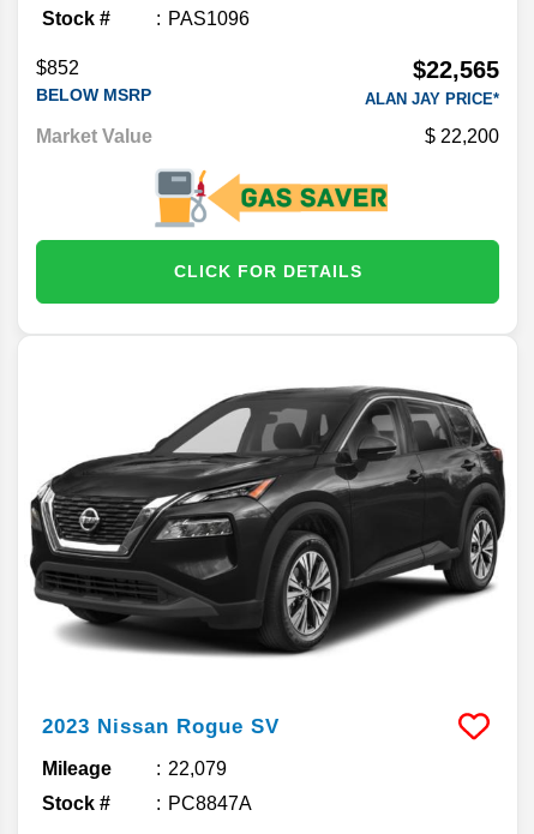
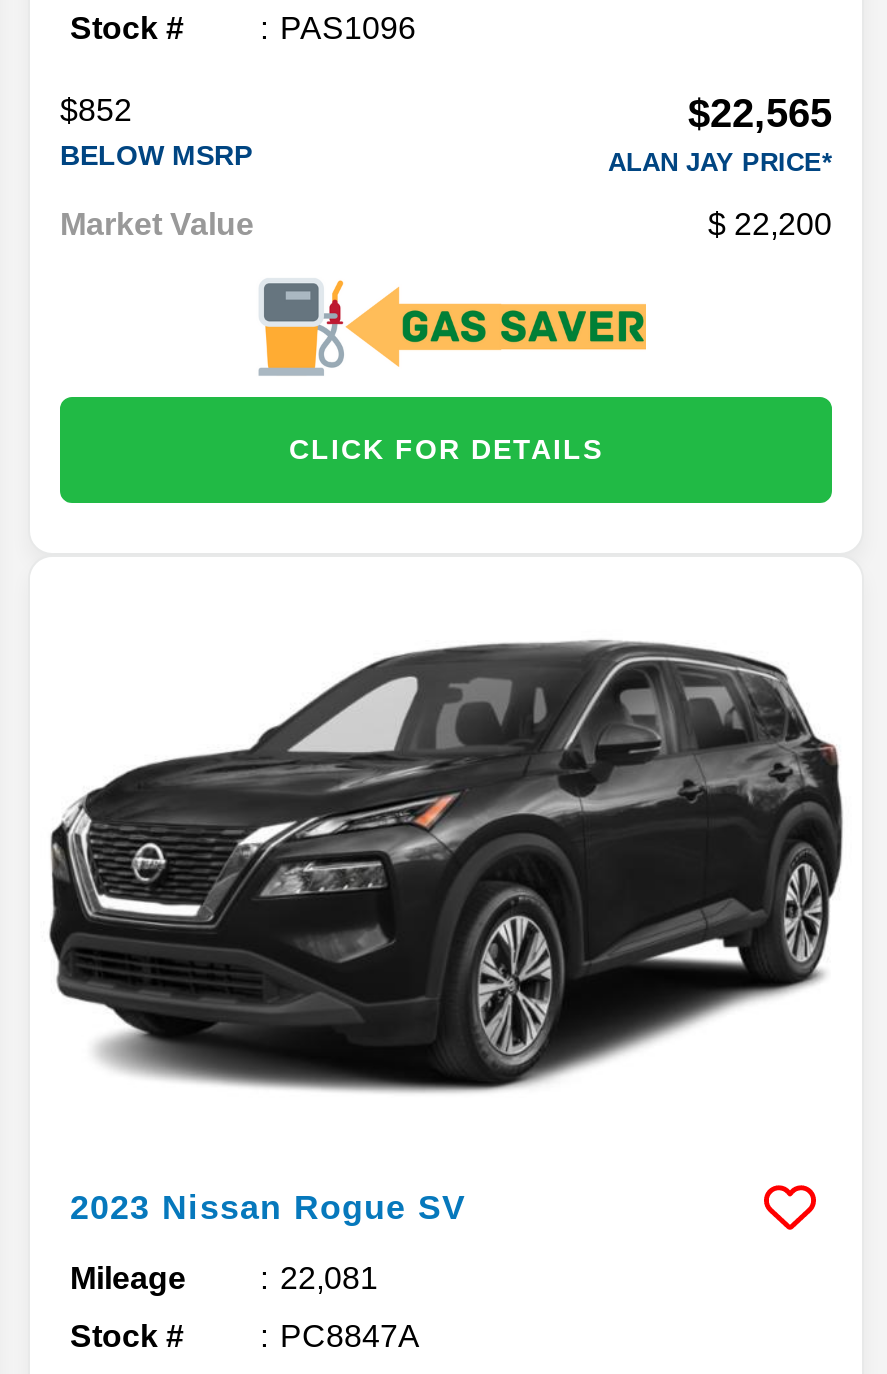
- 22,079
+ 22,081
